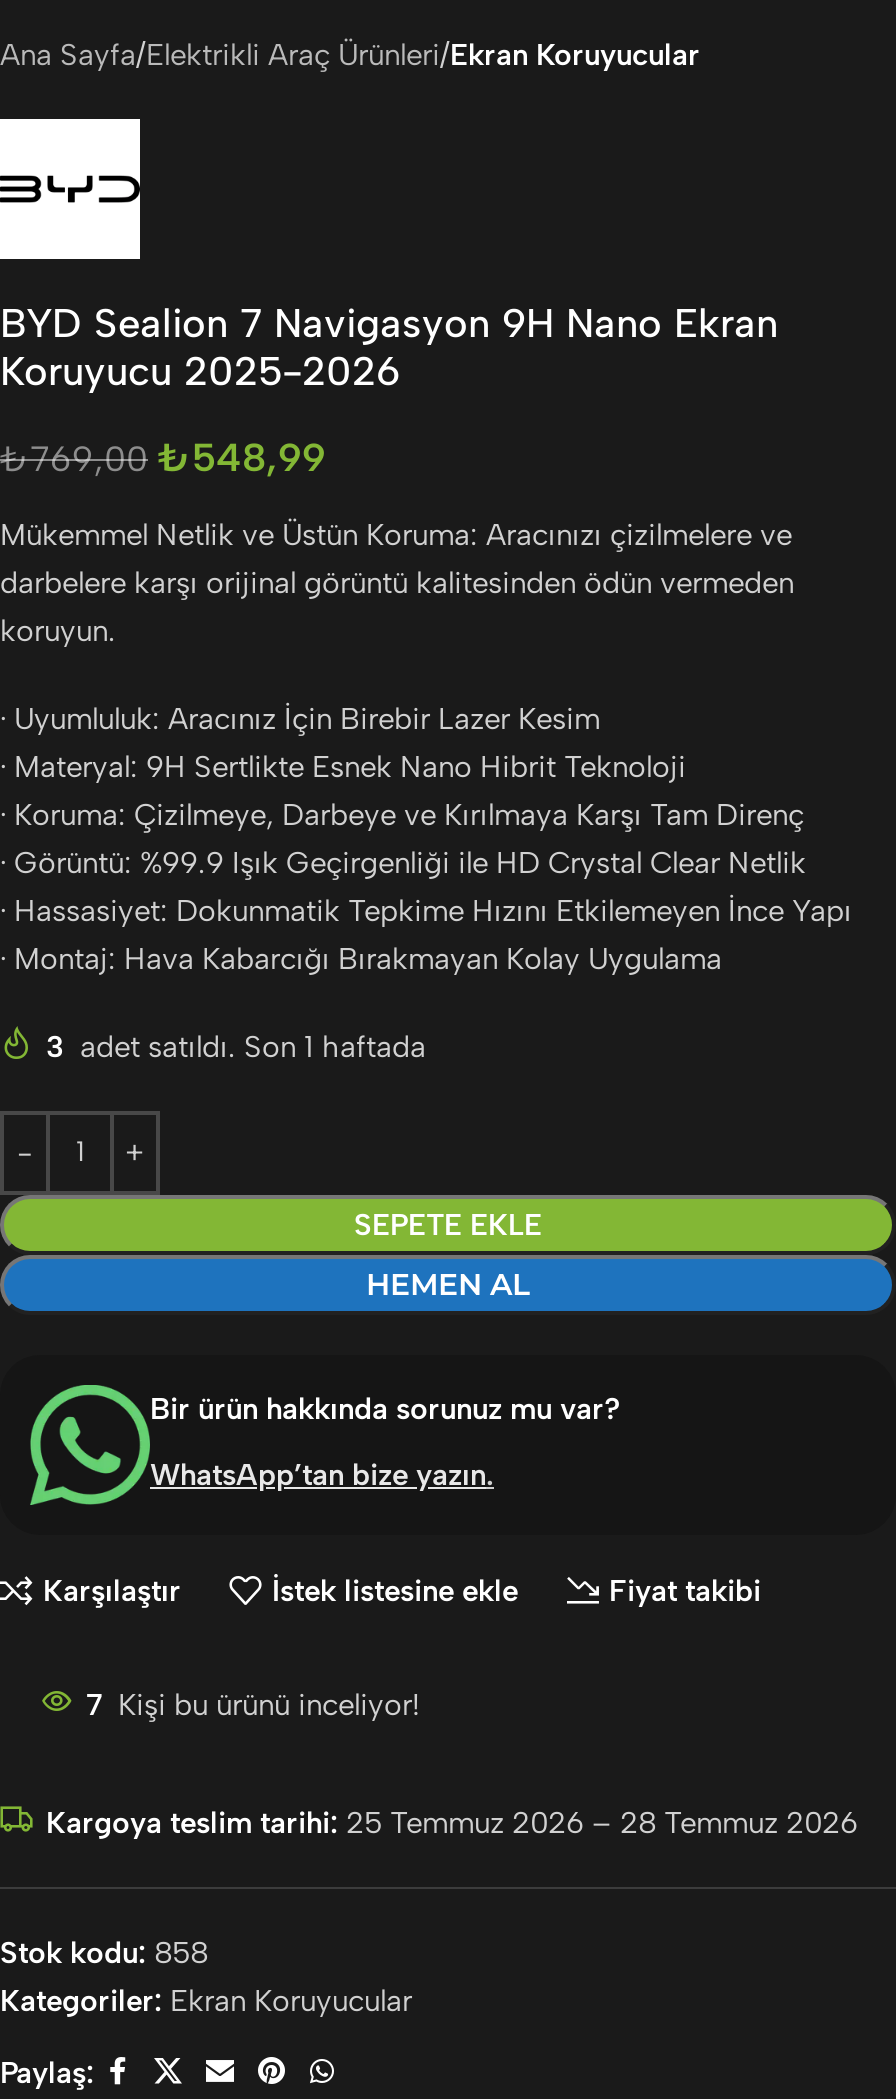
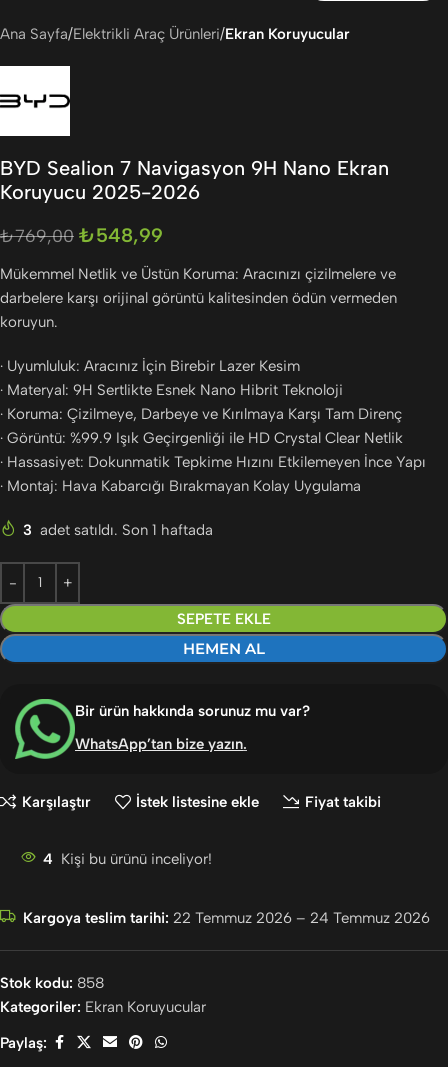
- 7 Kişi bu ürünü inceliyor!
+ 4 Kişi bu ürünü inceliyor!

- Kargoya teslim tarihi: 25 Temmuz 2026 – 28 Temmuz 2026
+ Kargoya teslim tarihi: 22 Temmuz 2026 – 24 Temmuz 2026
